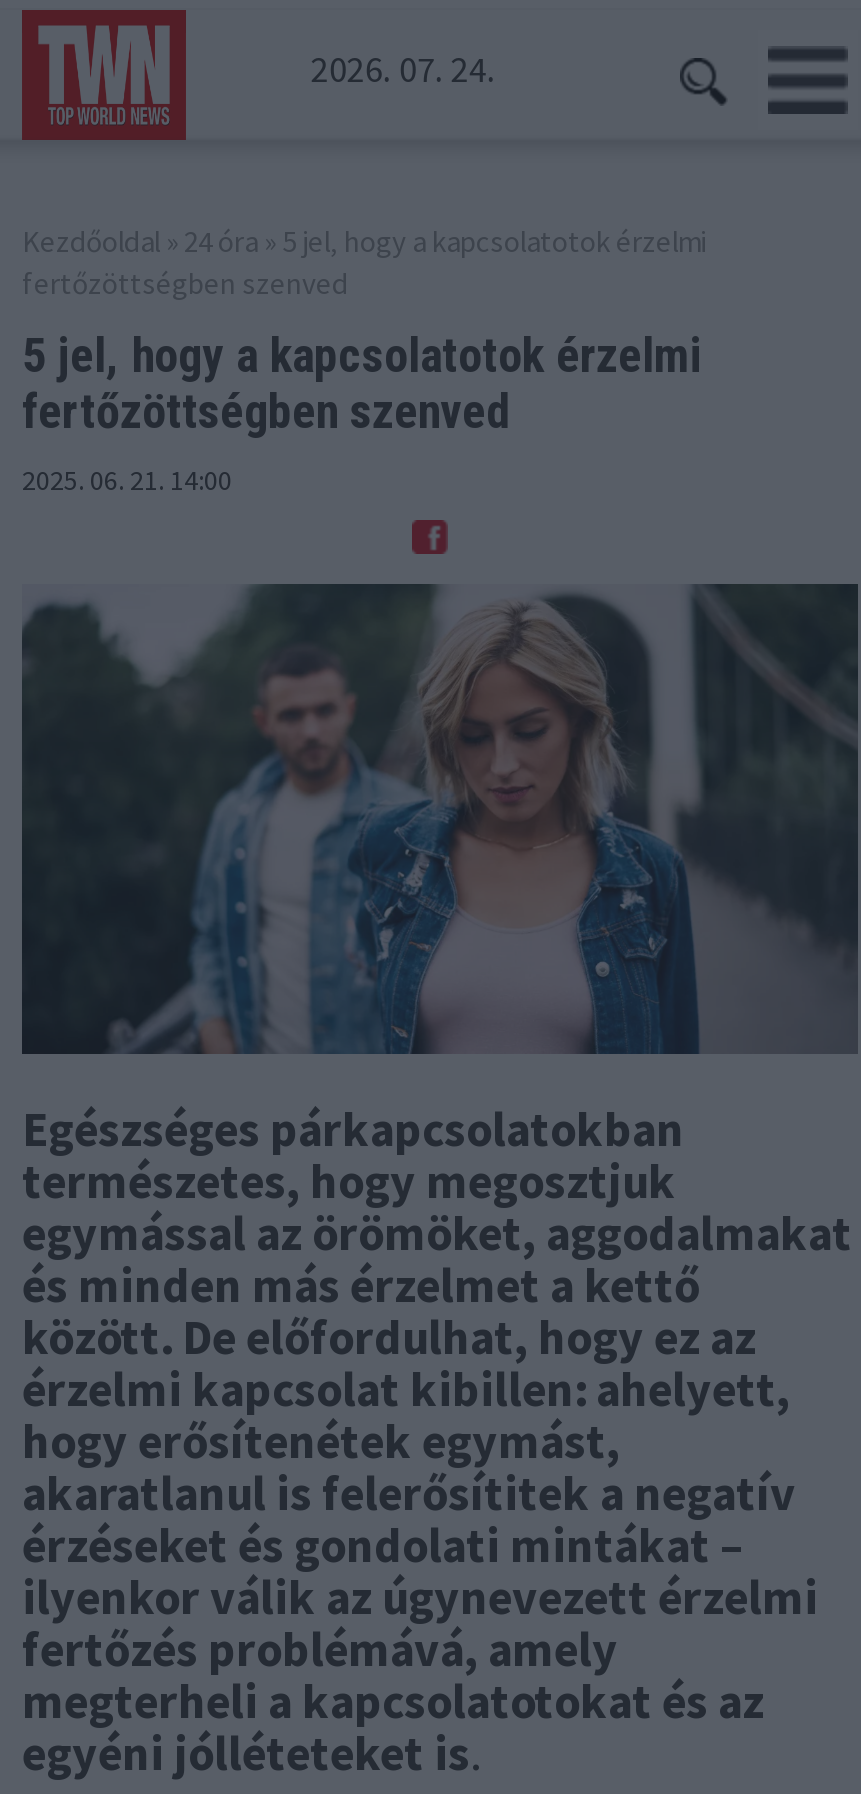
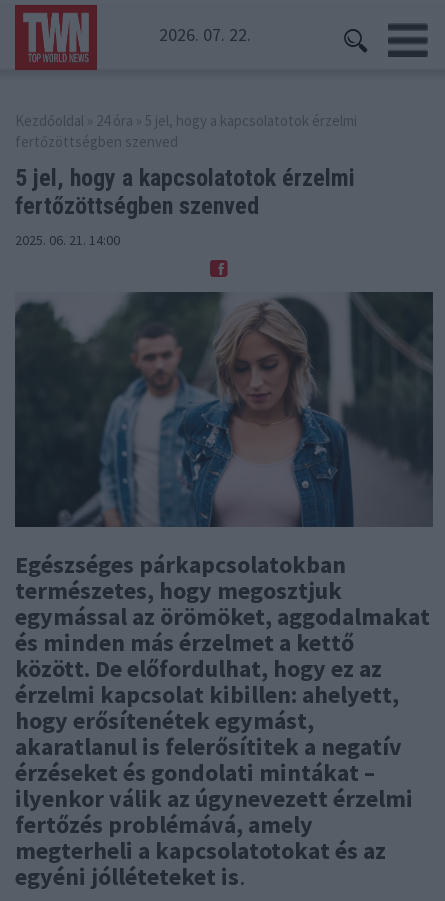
- 2026. 07. 24.
+ 2026. 07. 22.
